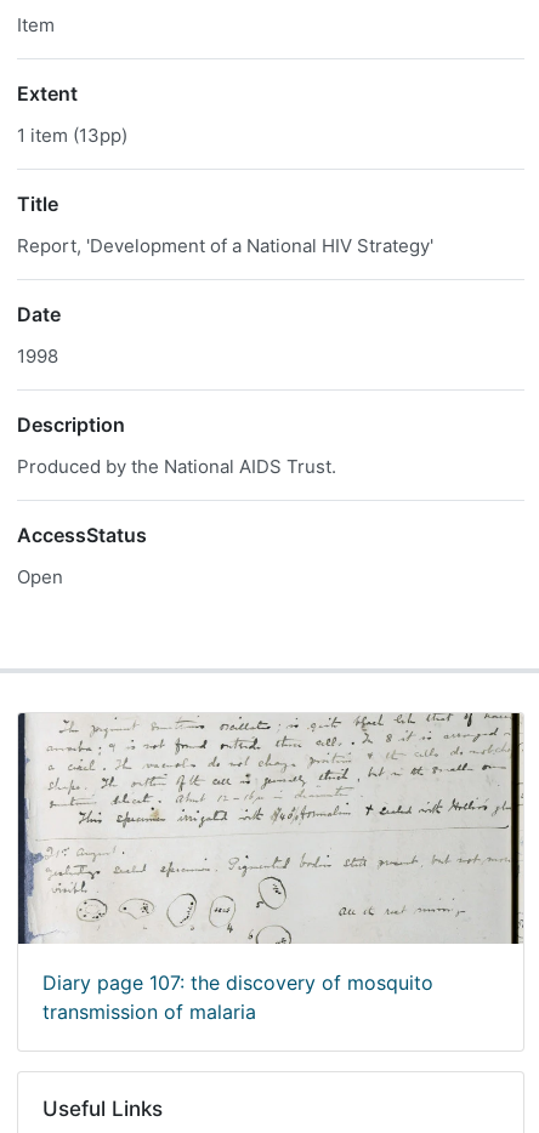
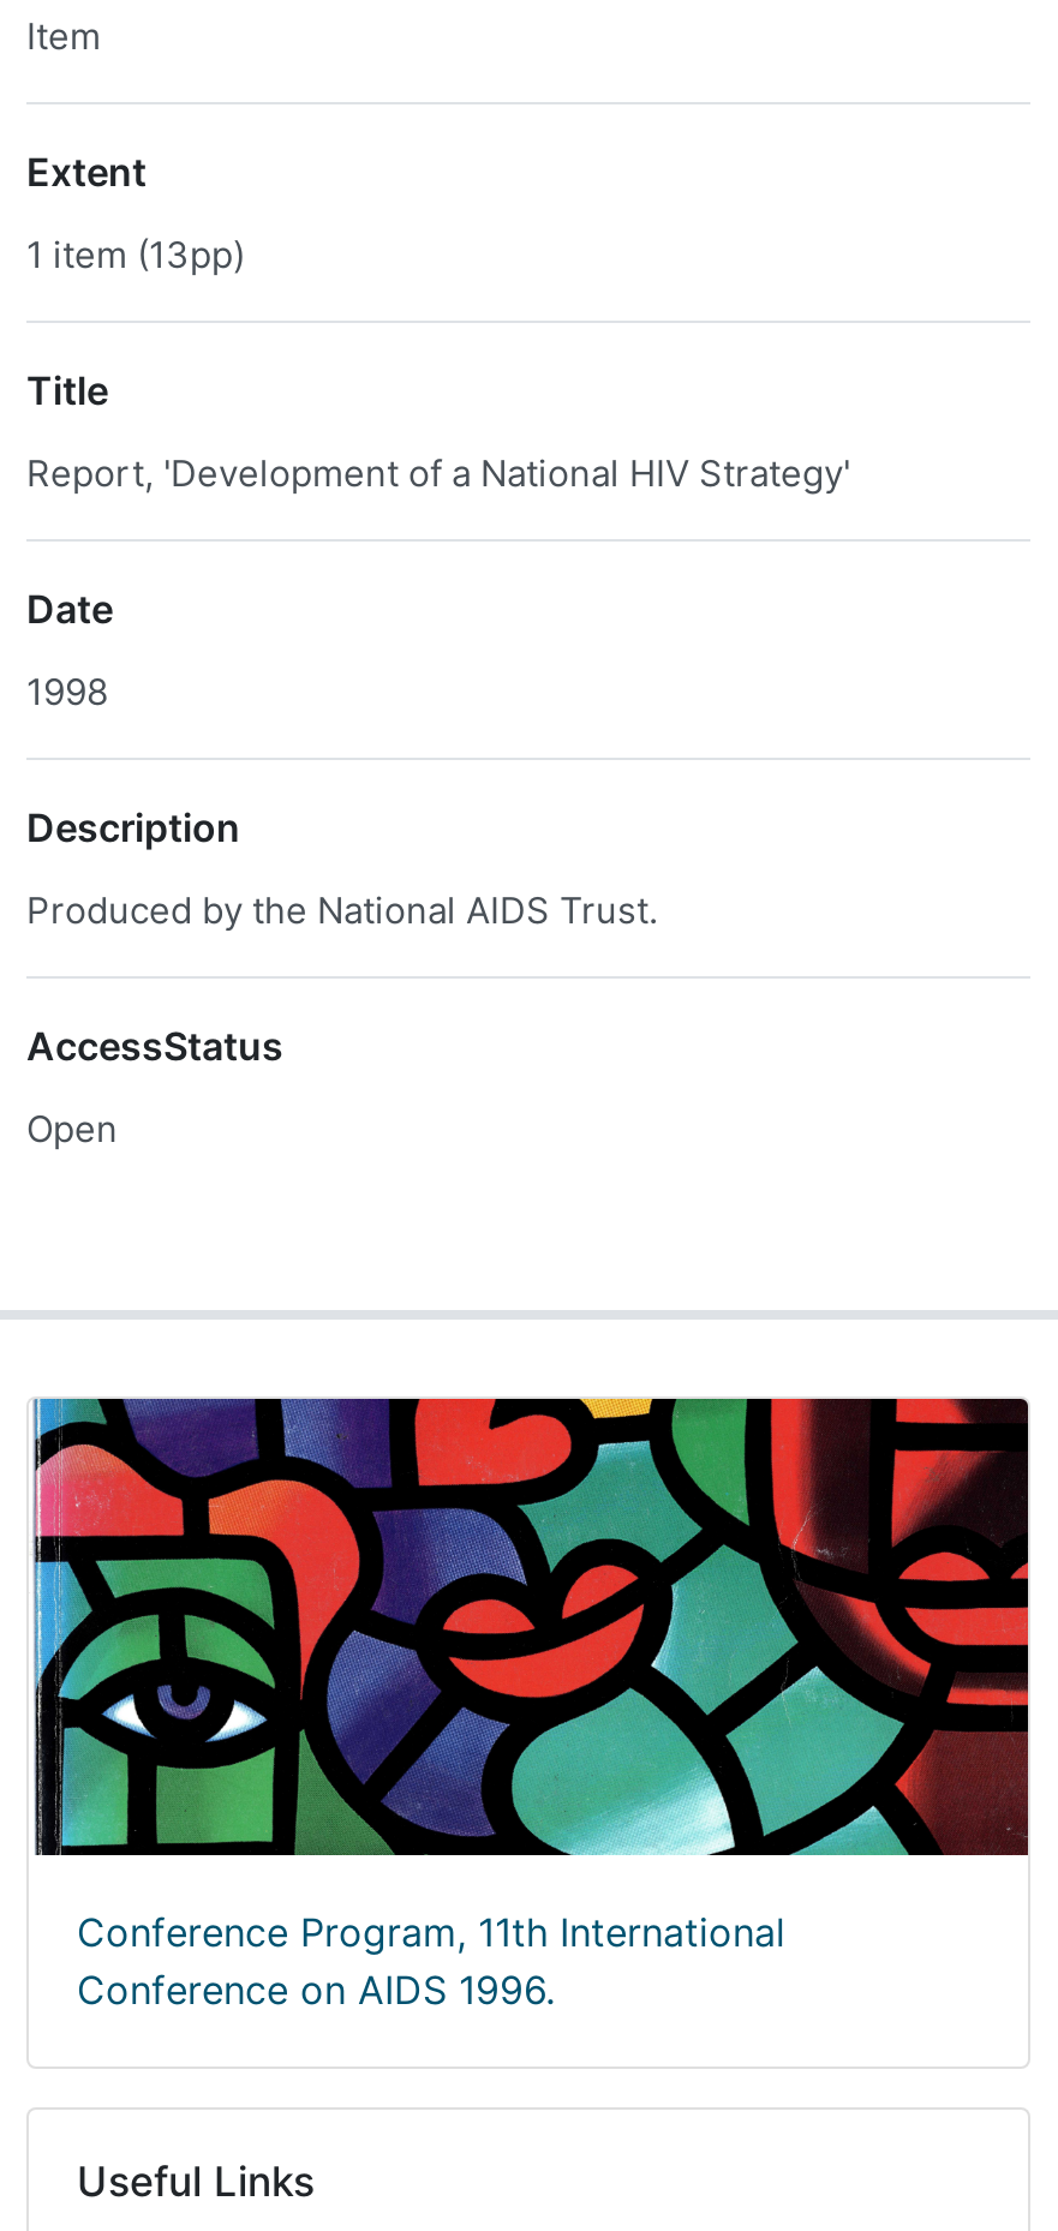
- [image]
- Diary page 107: the discovery of mosquito
- transmission of malaria
+ [image]
+ Conference Program, 11th International
+ Conference on AIDS 1996.
